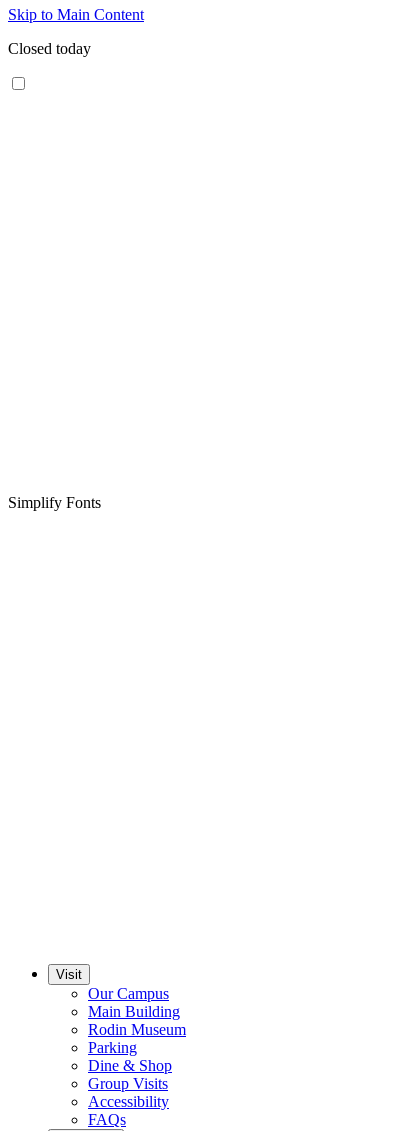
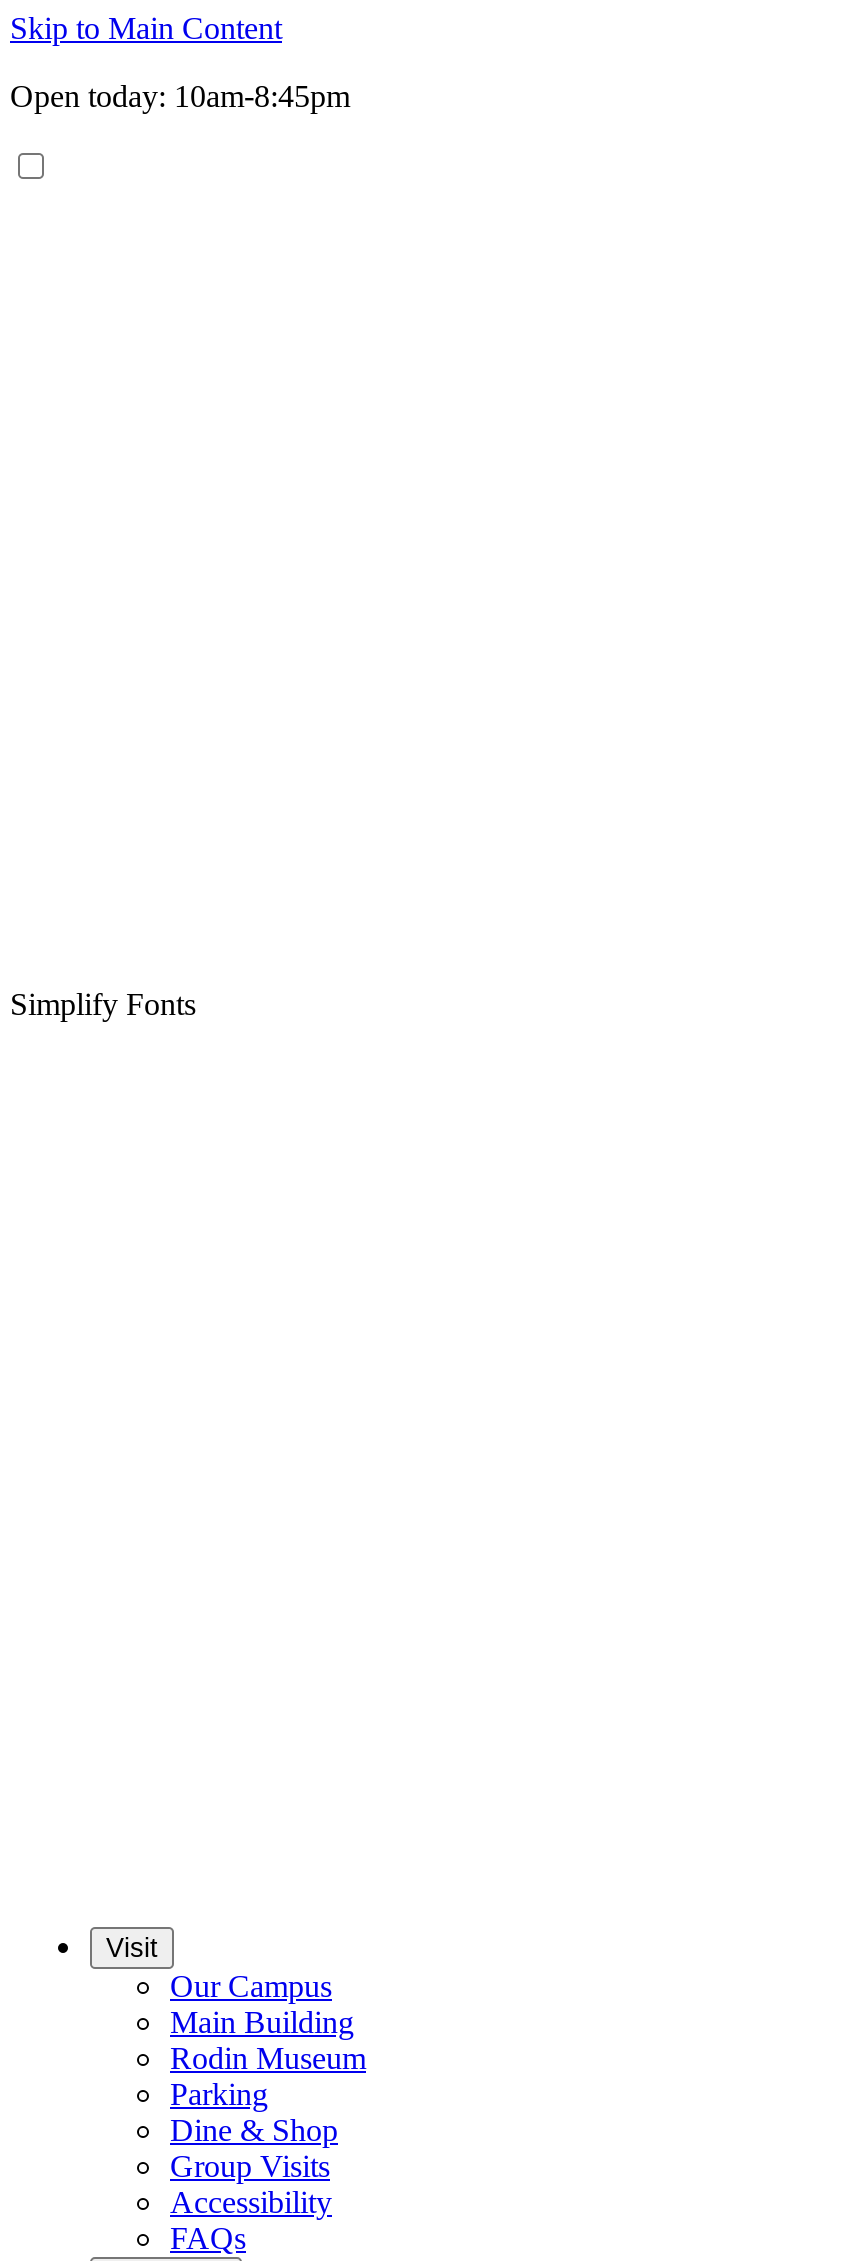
- Closed today
+ Open today: 10am-8:45pm
